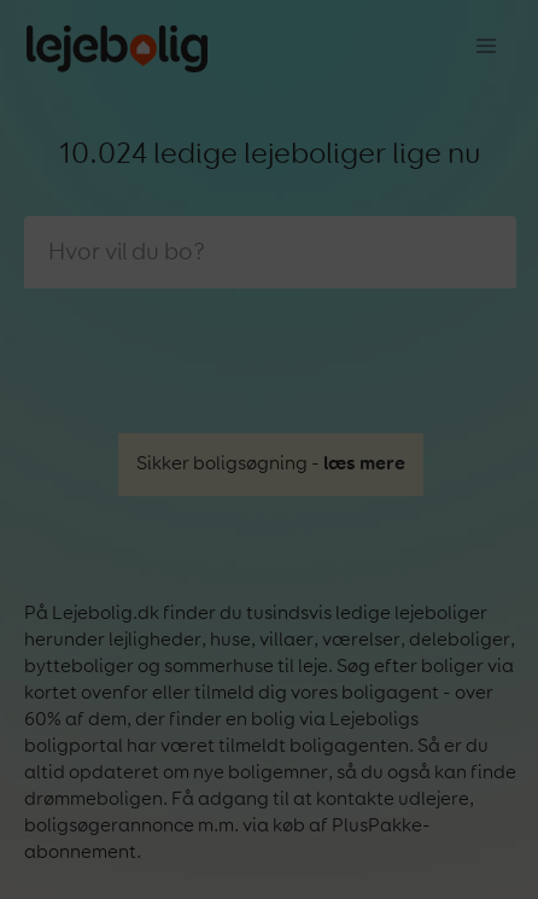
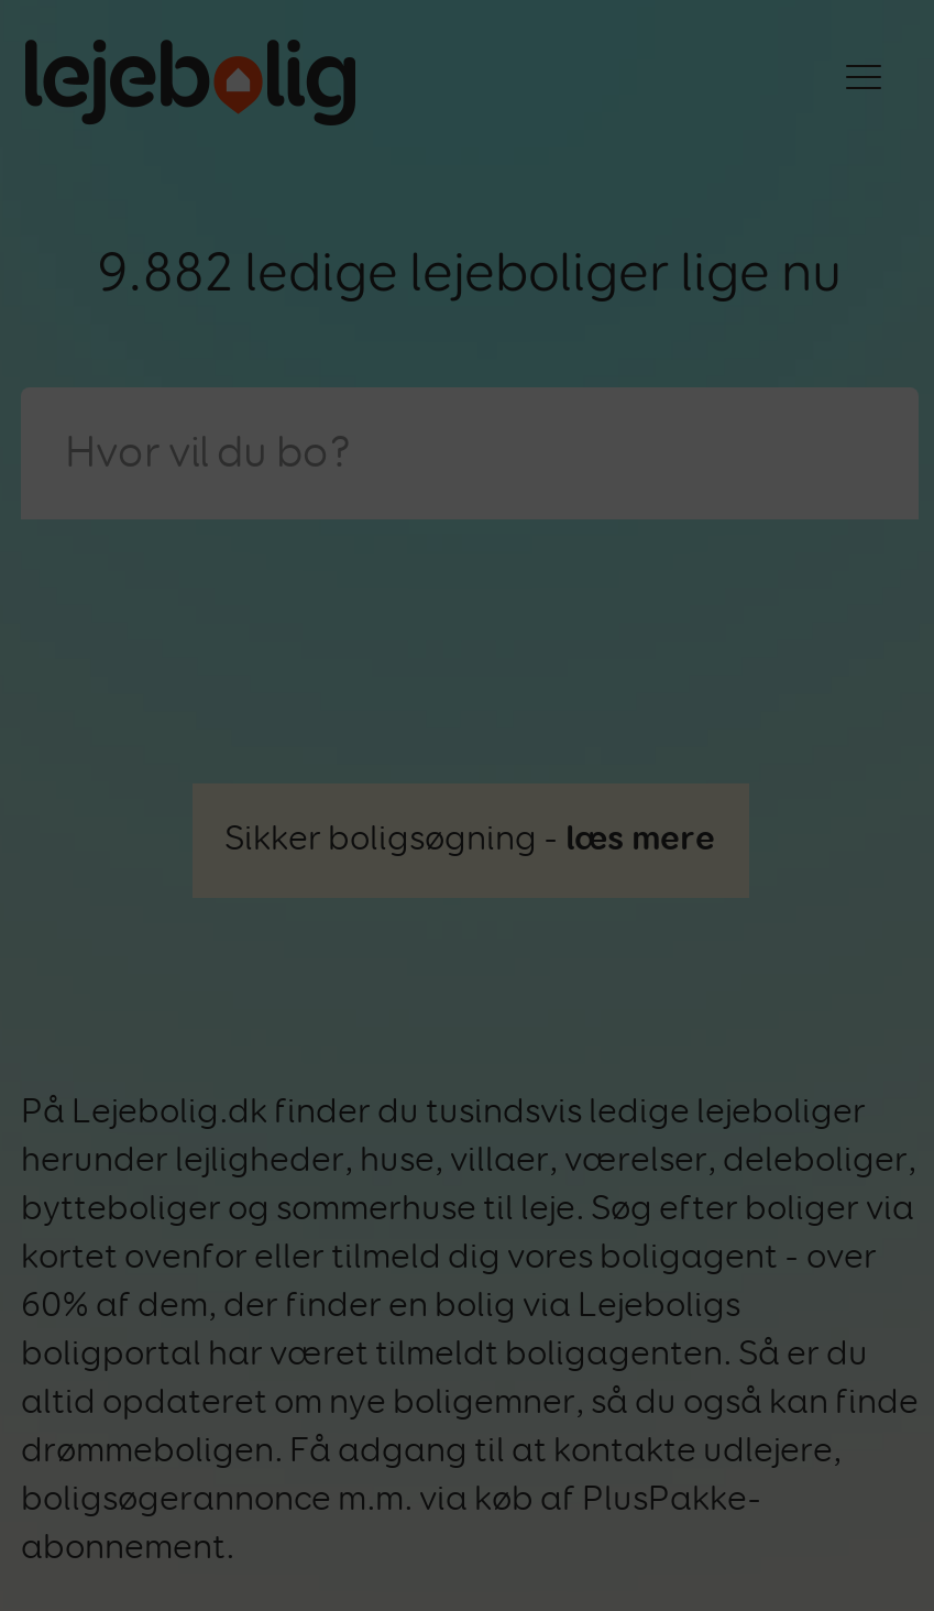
- 10.024 ledige lejeboliger lige nu
+ 9.882 ledige lejeboliger lige nu
